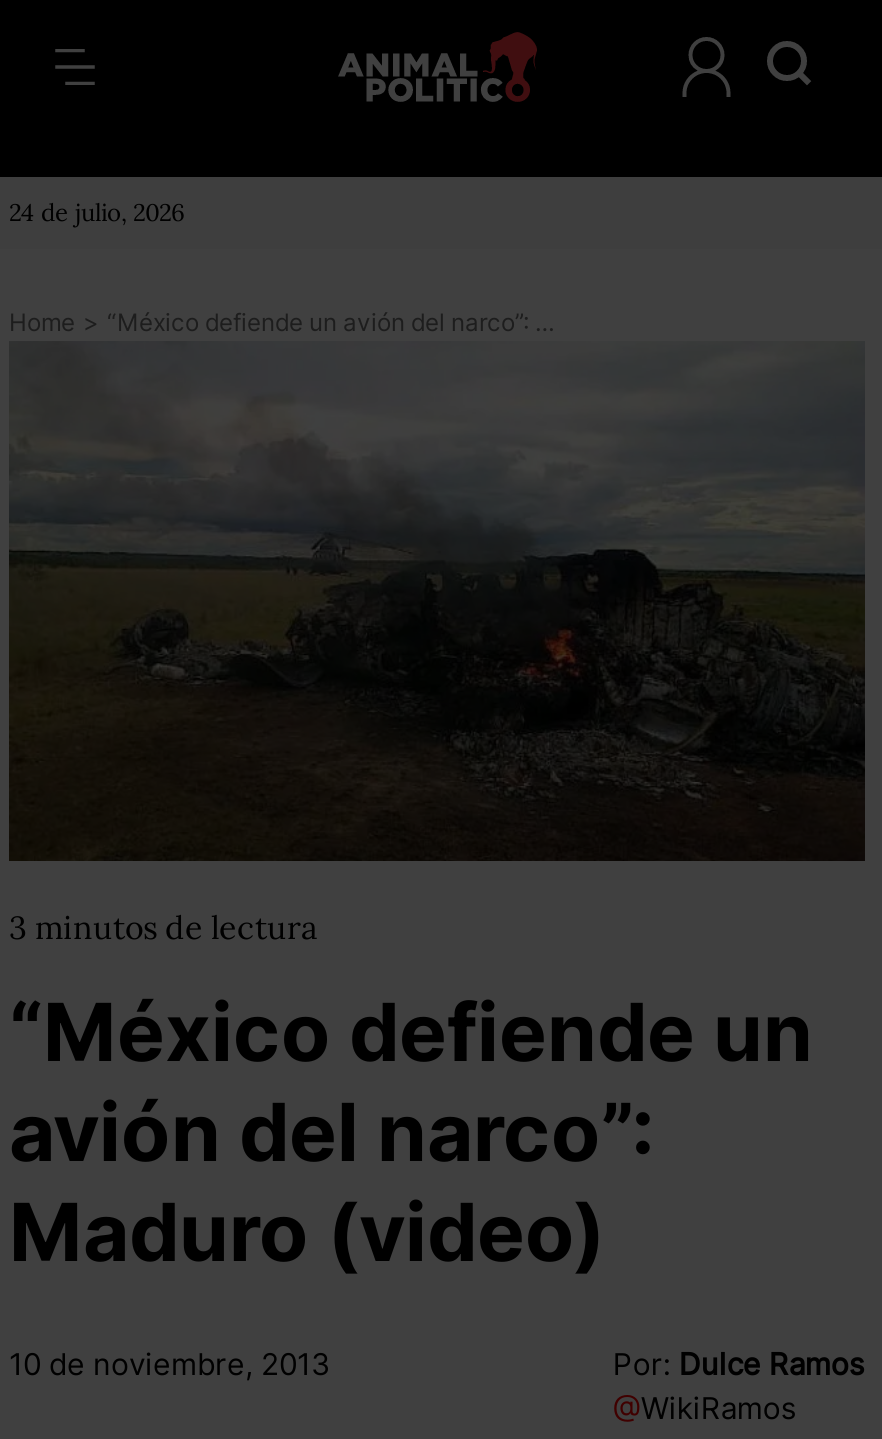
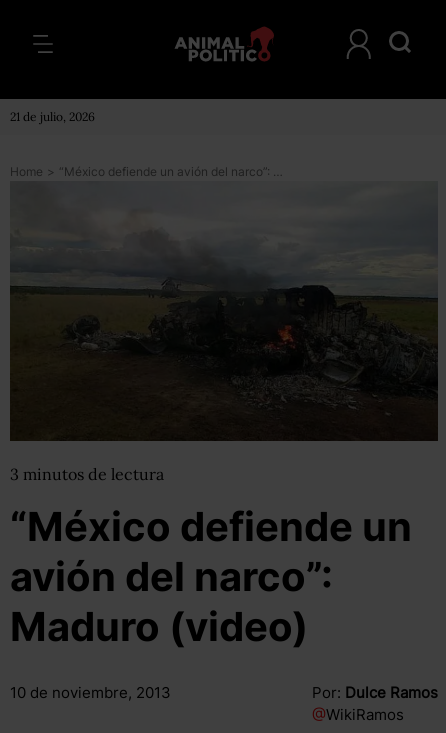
- 24 de julio, 2026
+ 21 de julio, 2026
